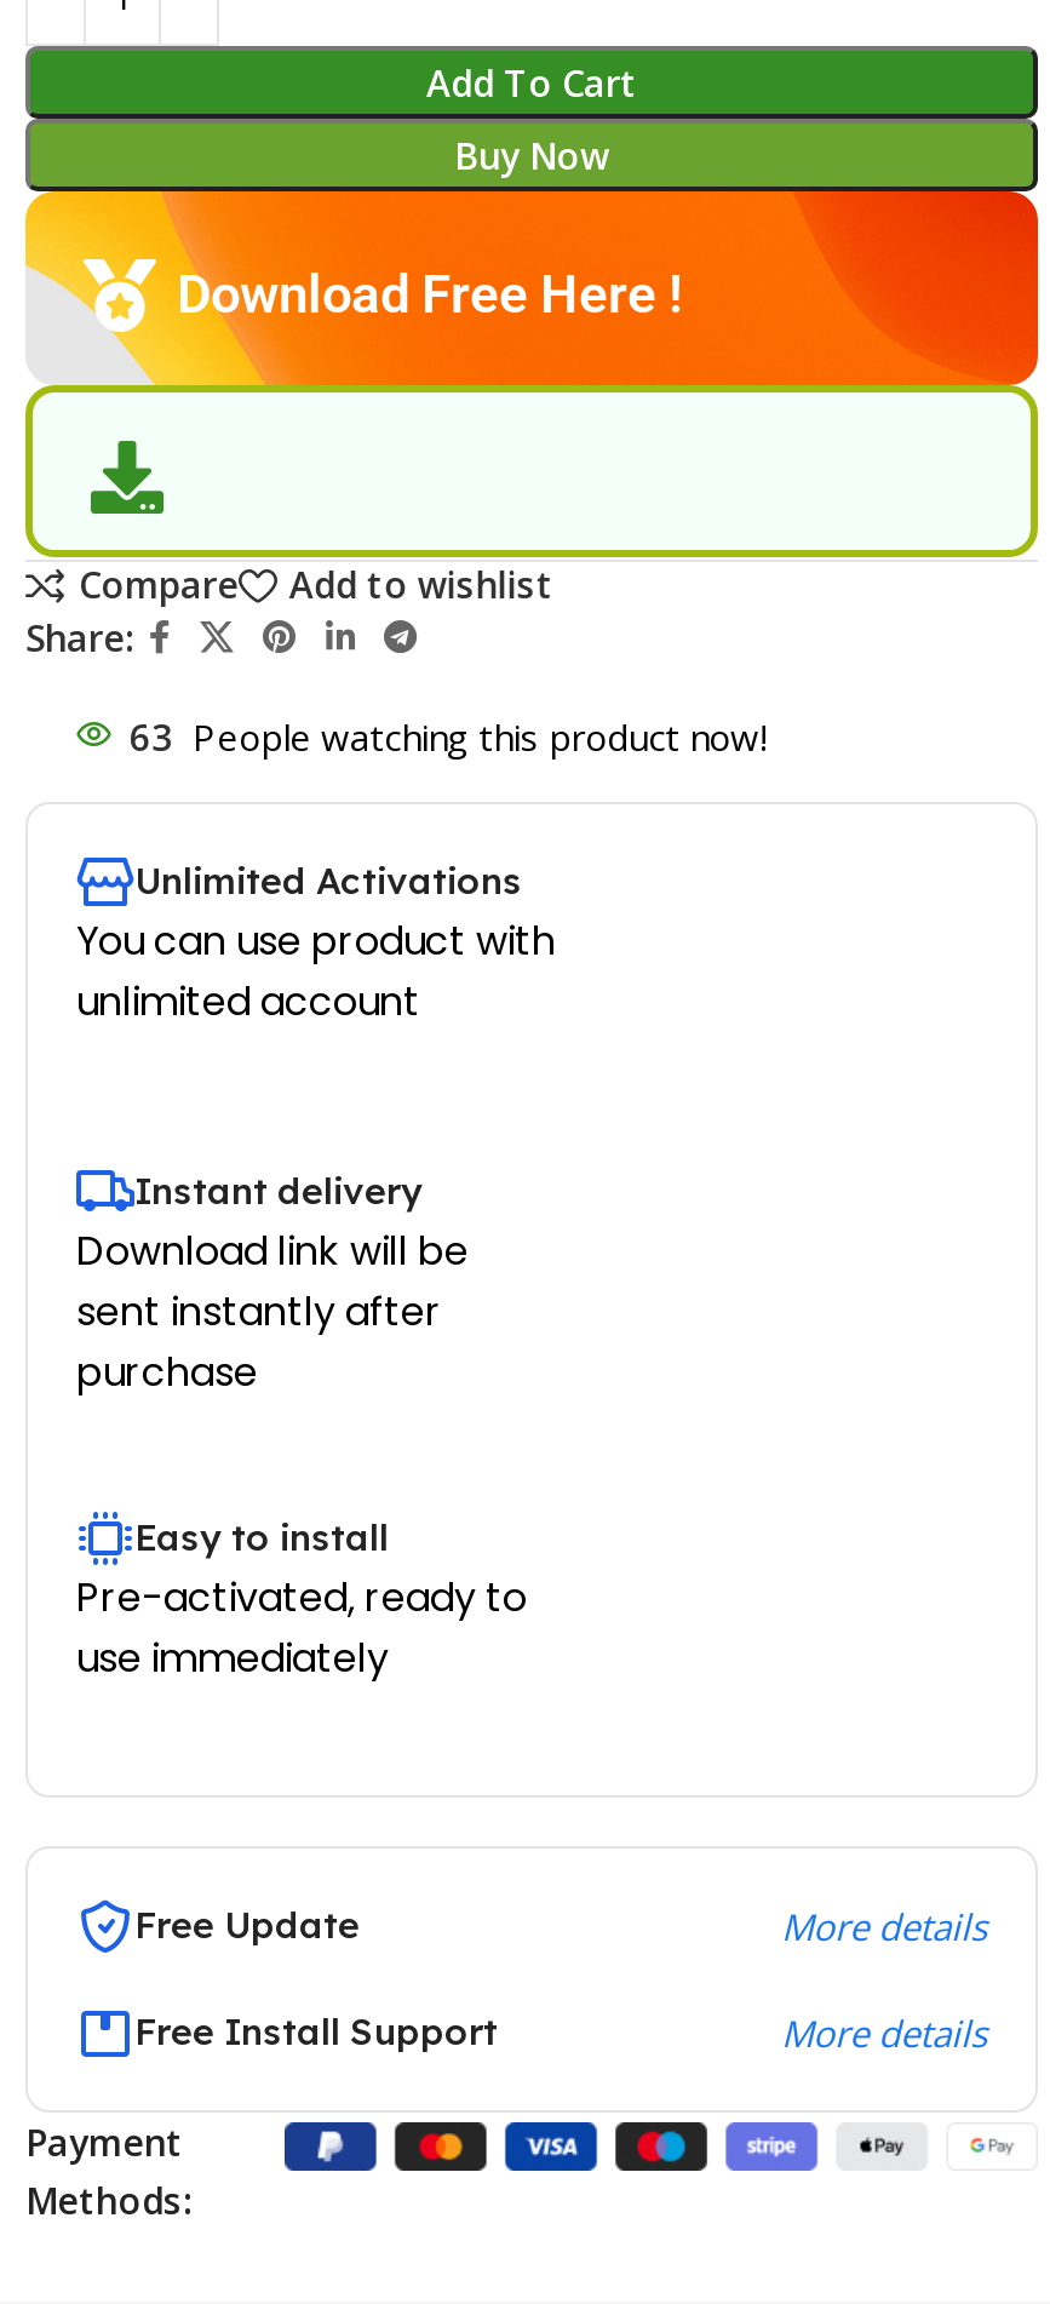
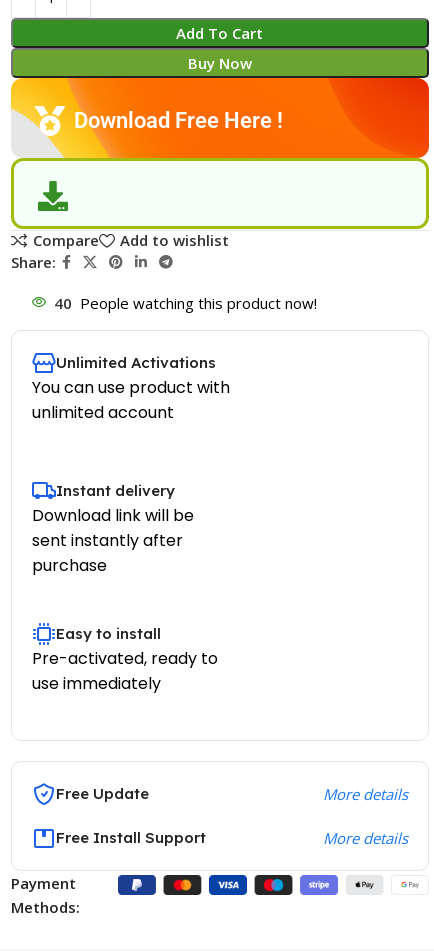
- 63 People watching this product now!
+ 40 People watching this product now!
